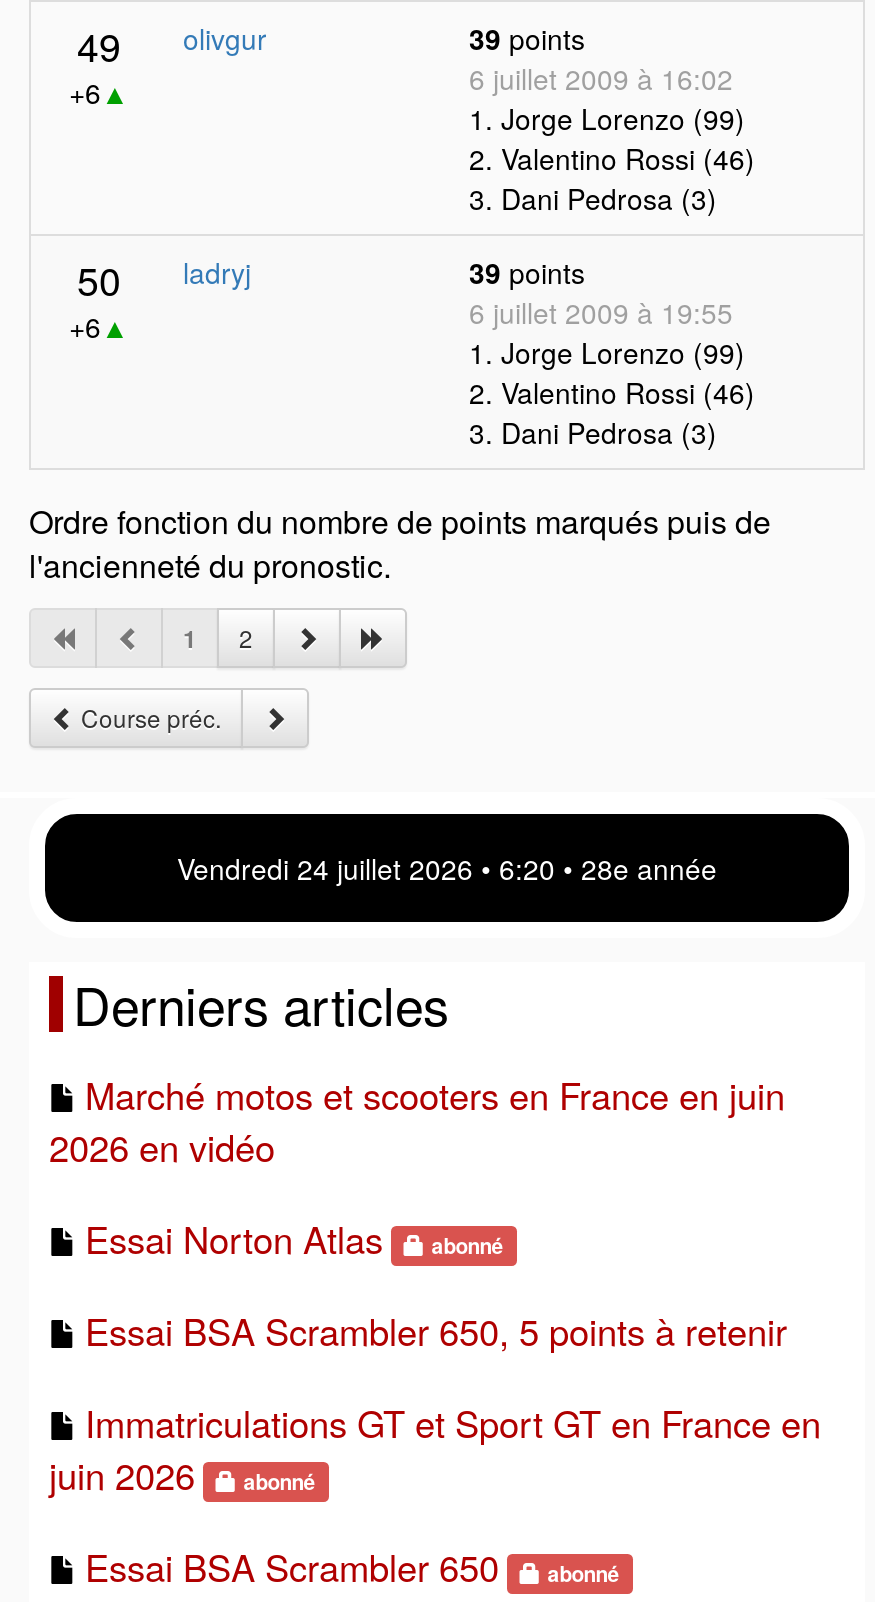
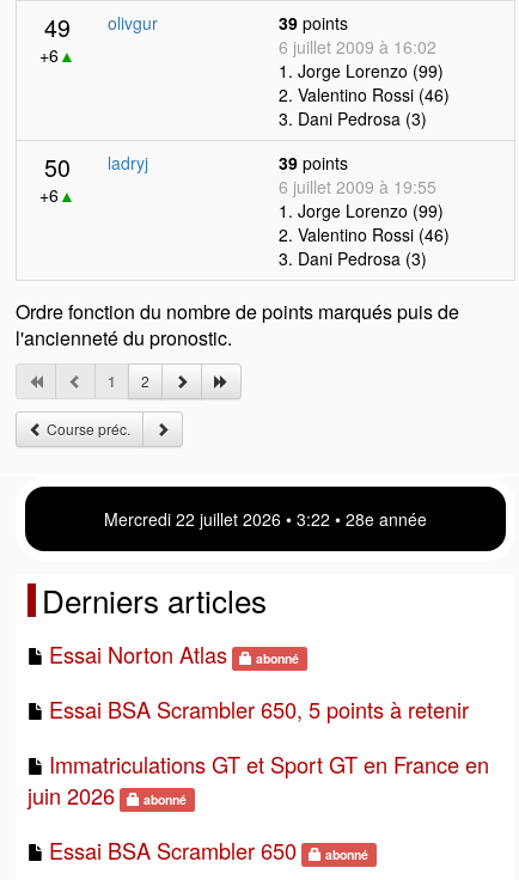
- Vendredi 24 juillet 2026 • 6:20 • 28e année
+ Mercredi 22 juillet 2026 • 3 22 • 28e année

- Marché motos et scooters en France en juin
- 2026 en vidéo
